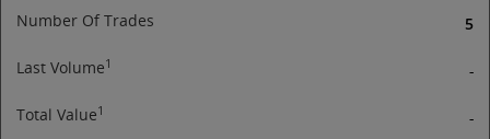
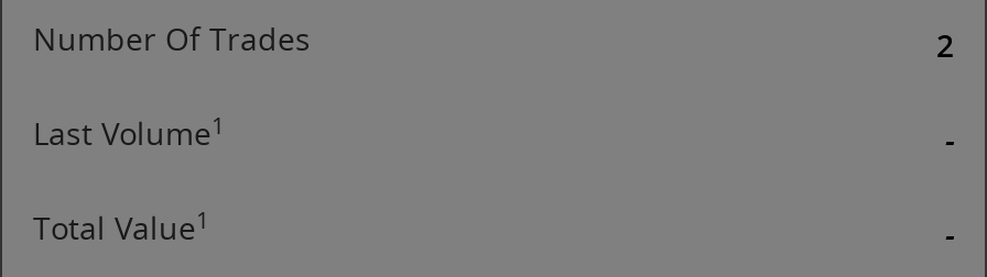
- 5
+ 2
